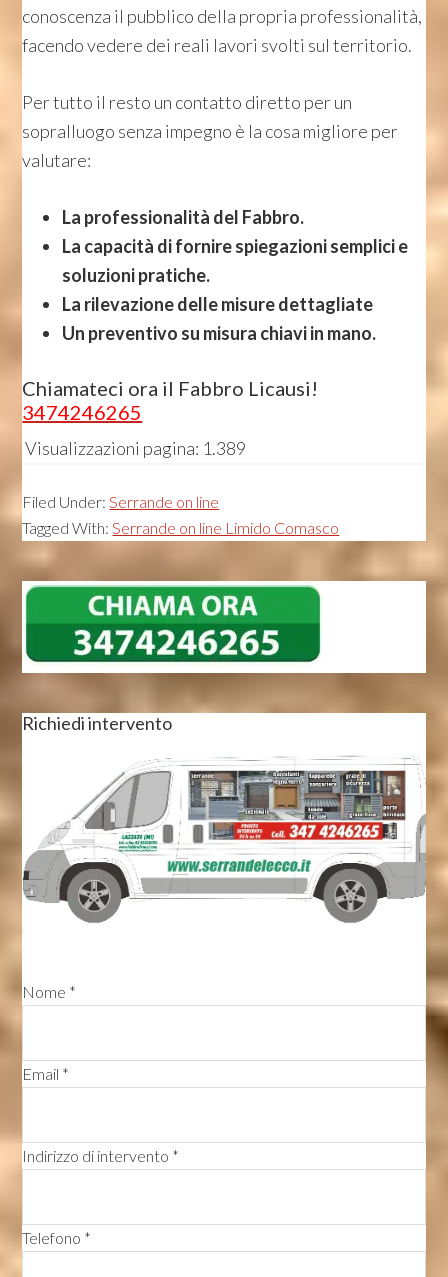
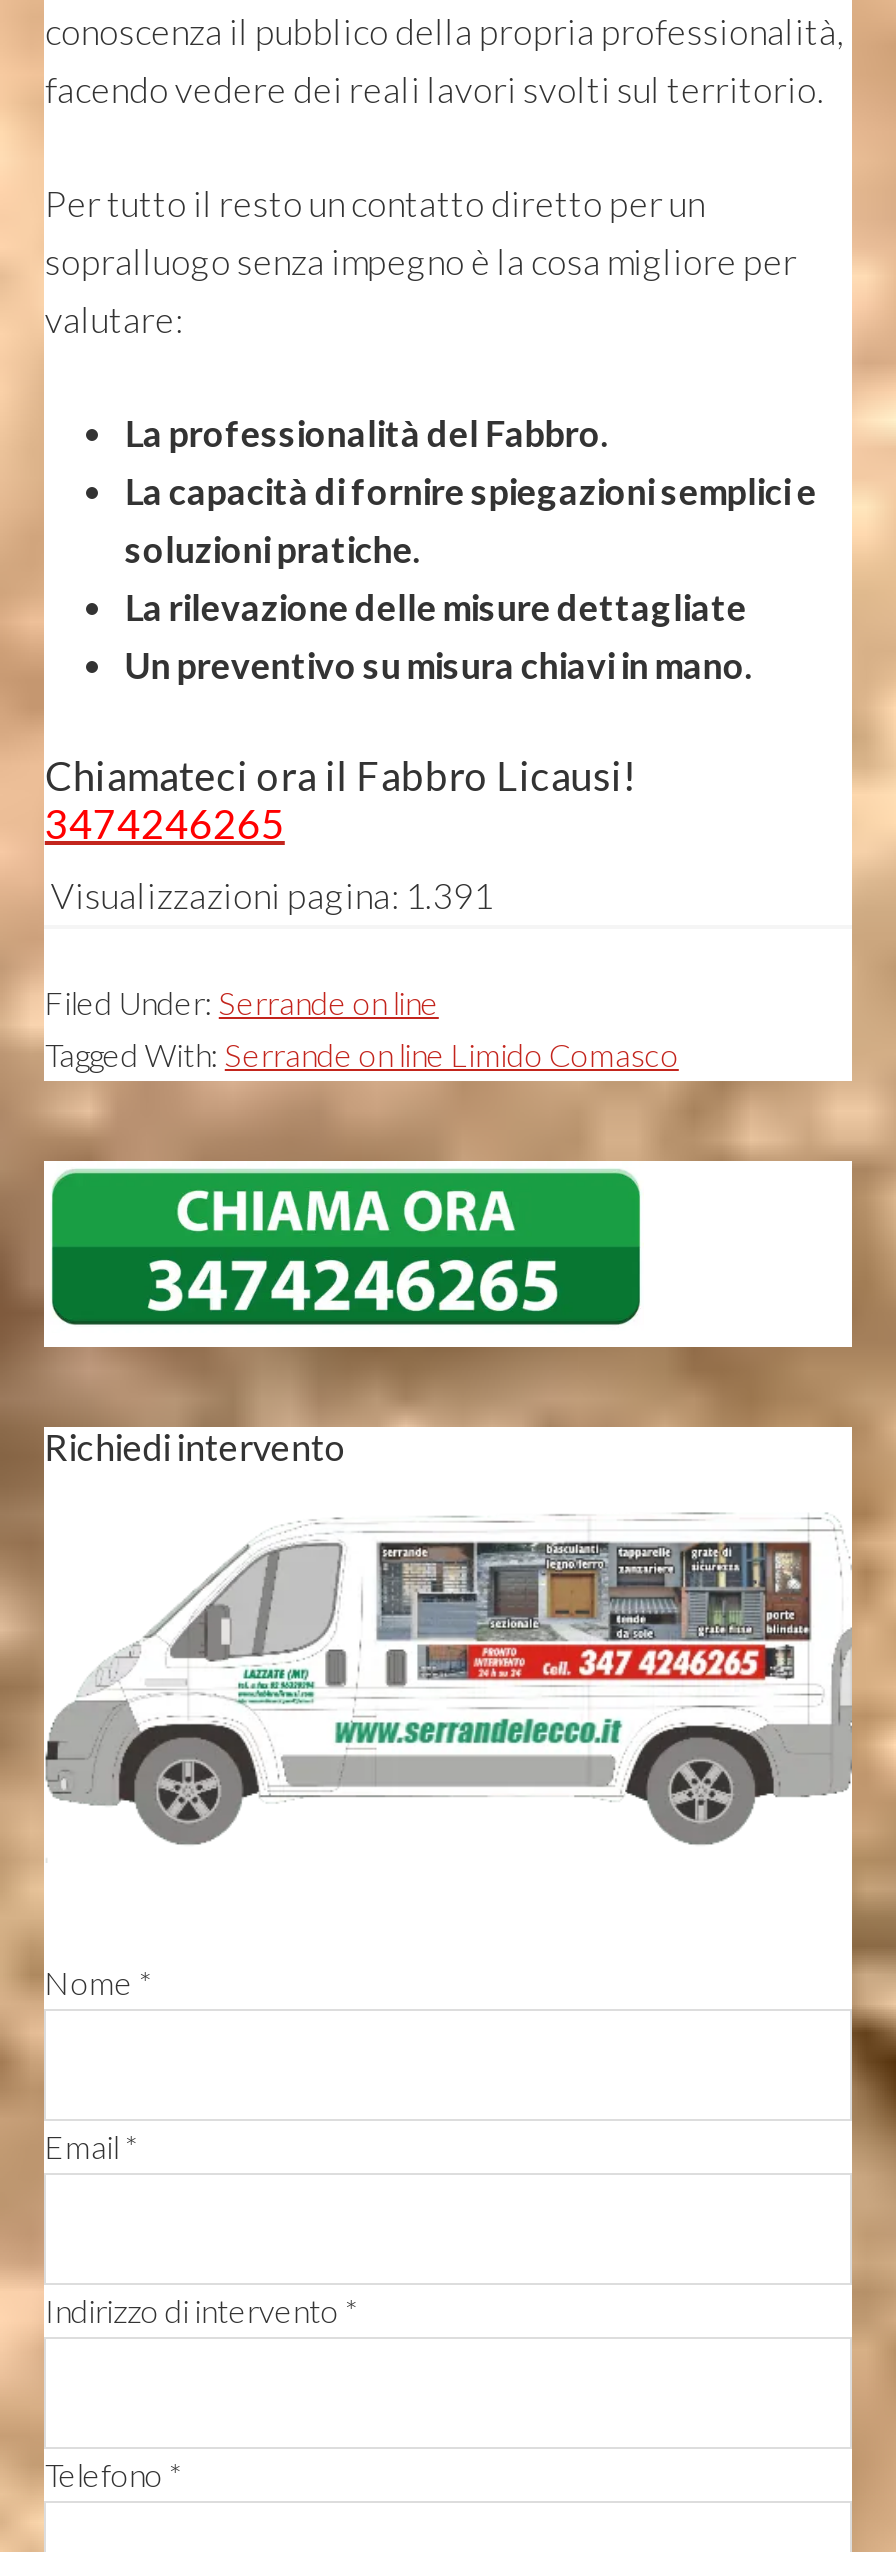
- Visualizzazioni pagina: 1.389
+ Visualizzazioni pagina: 1.391
